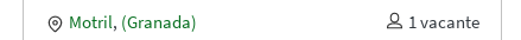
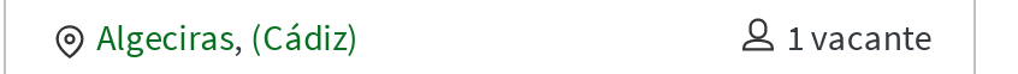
- Motril, (Granada)
+ Algeciras, (Cádiz)
